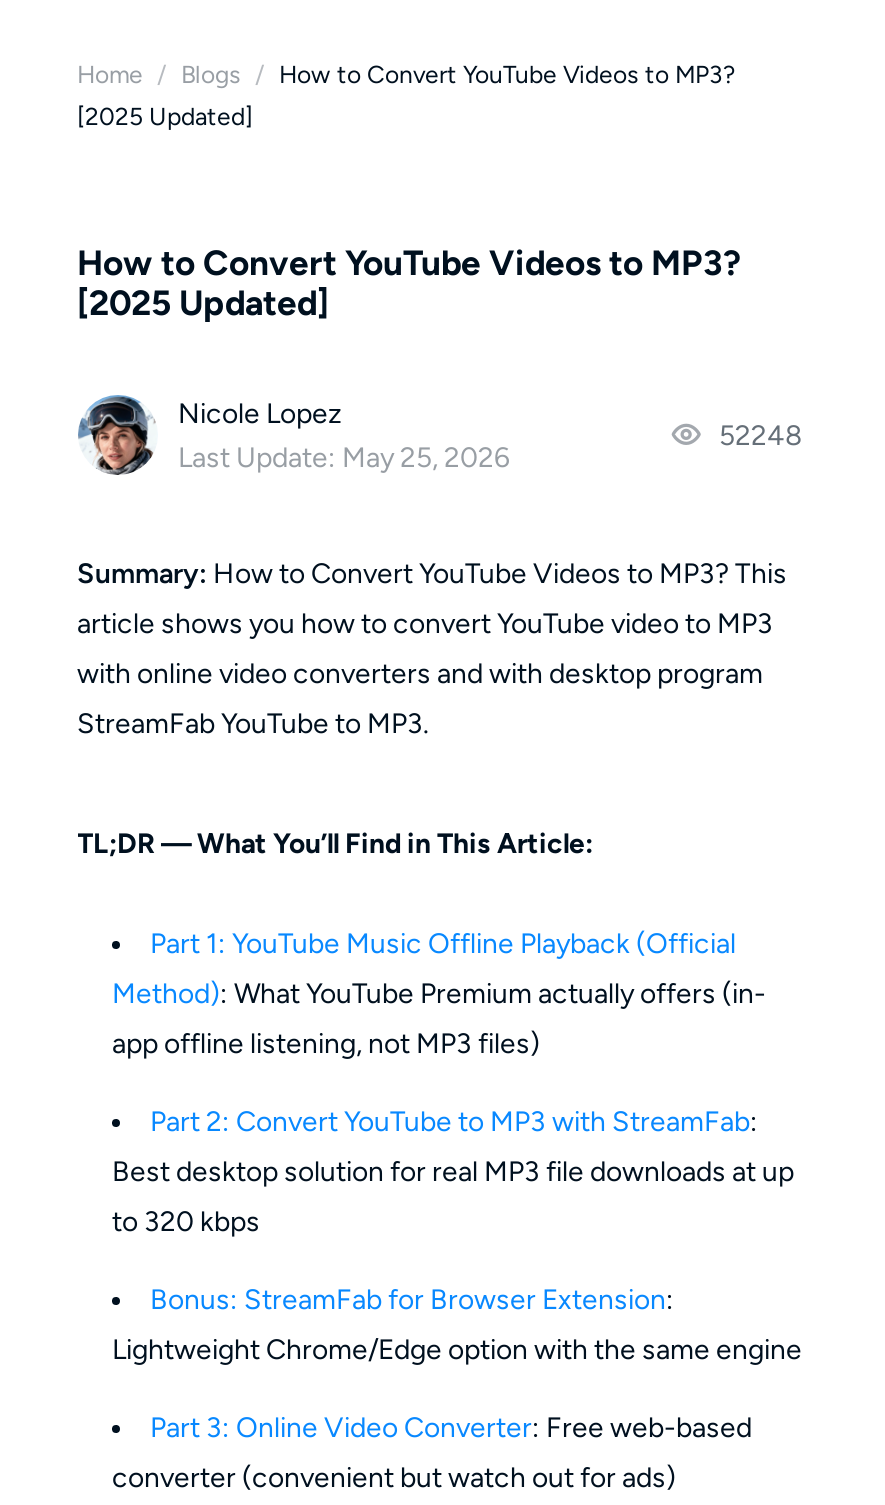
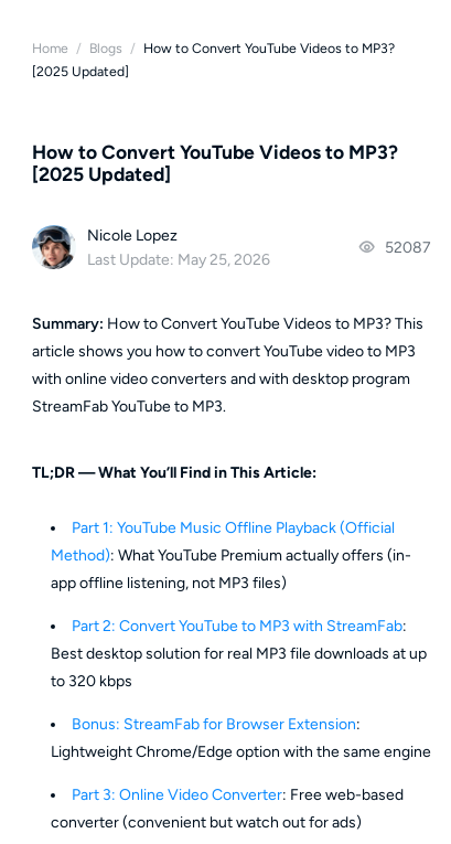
- 52248
+ 52087
